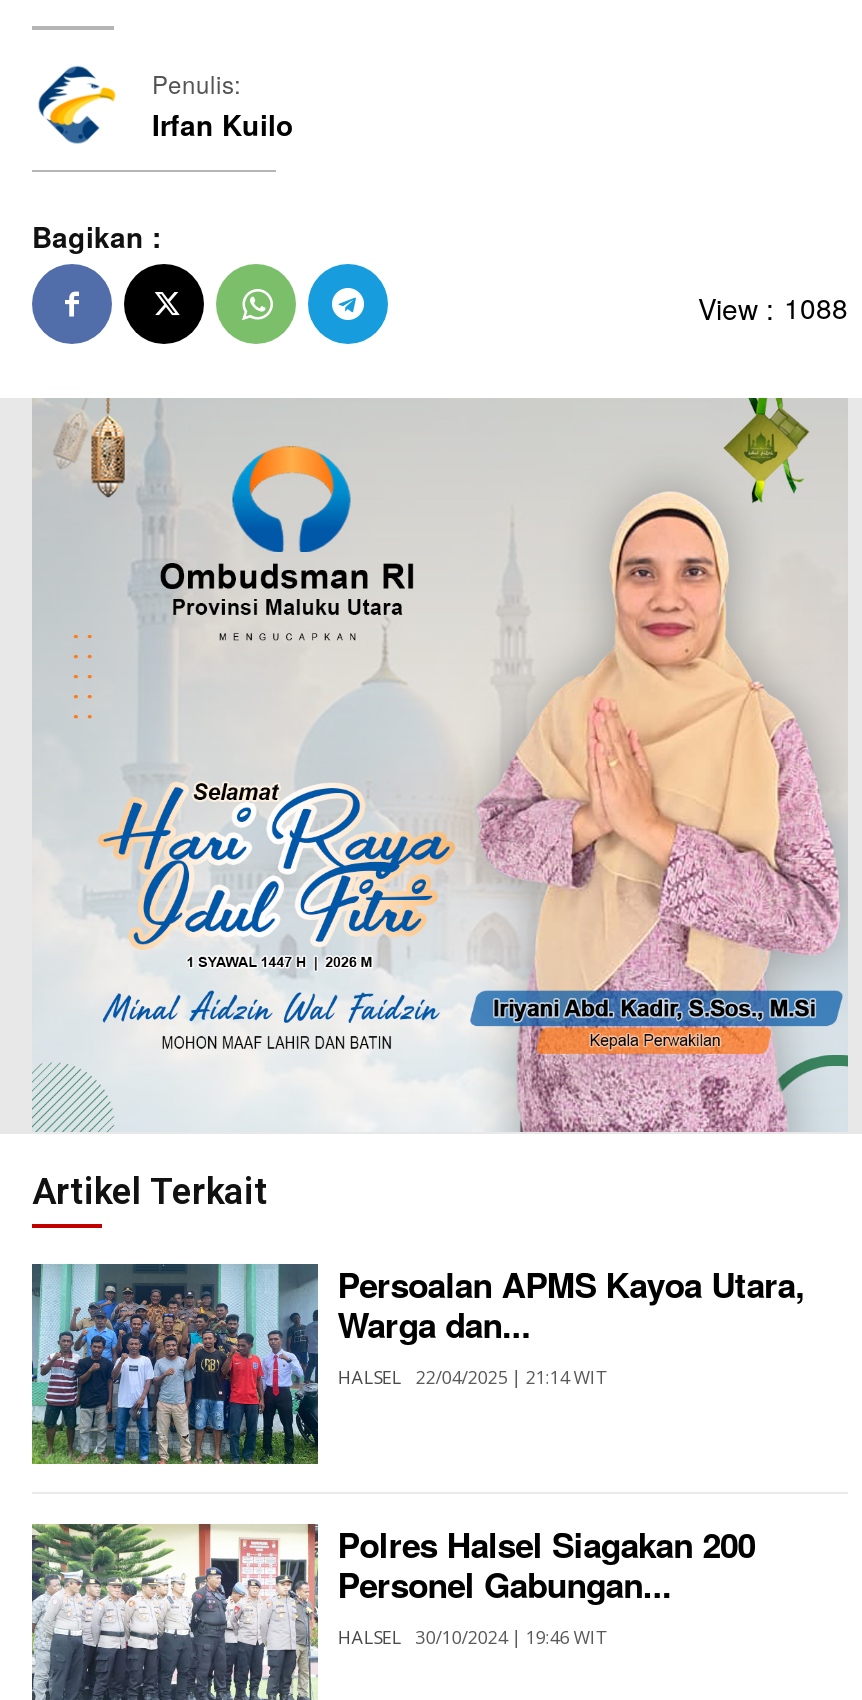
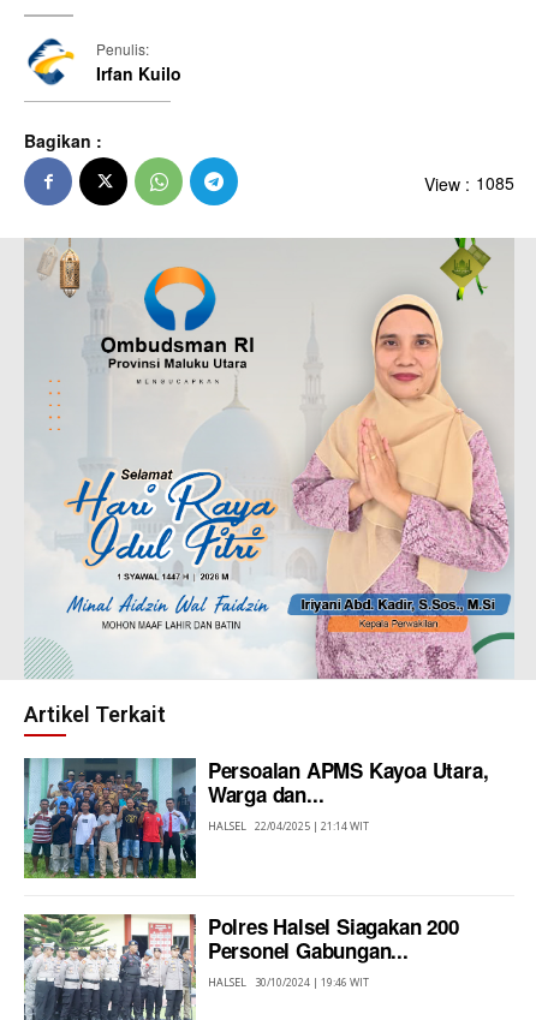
- View : 1088
+ View : 1085
